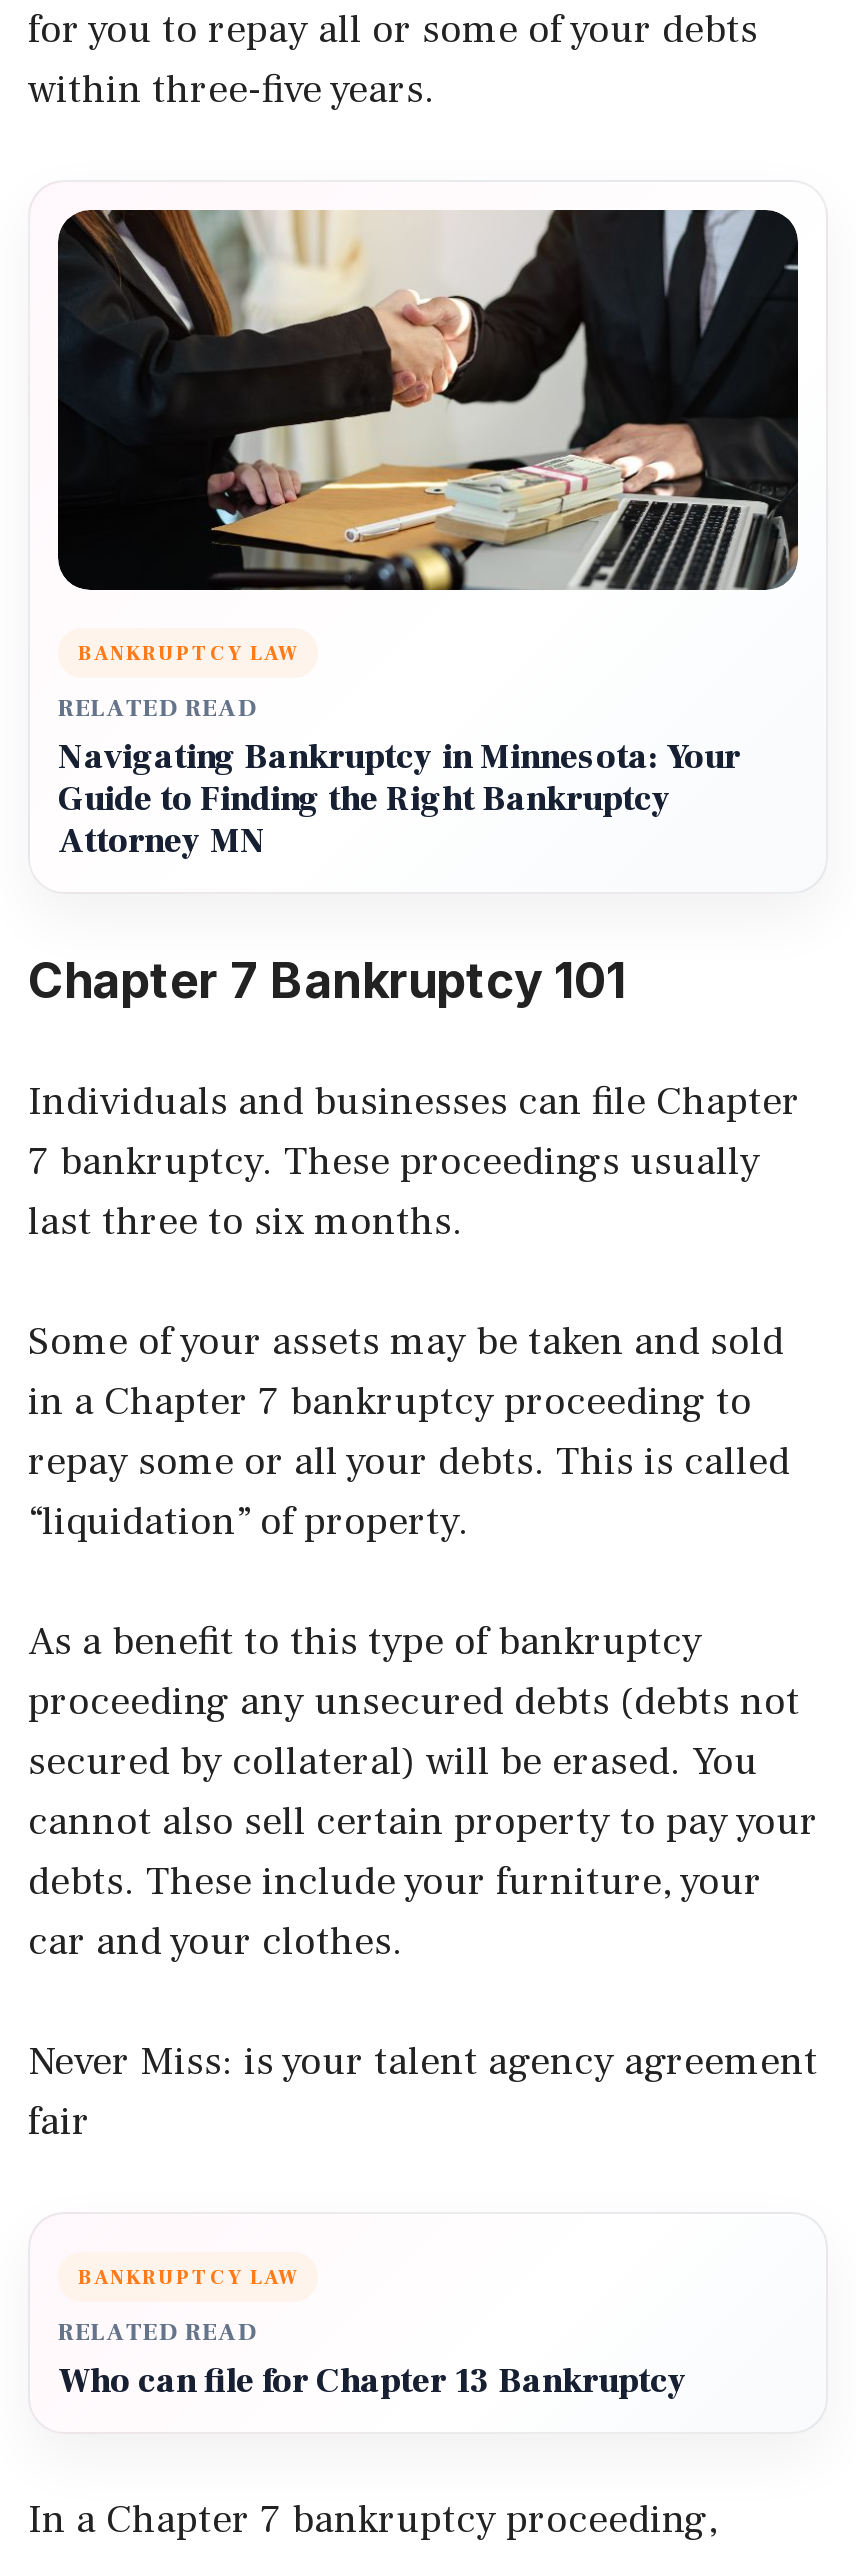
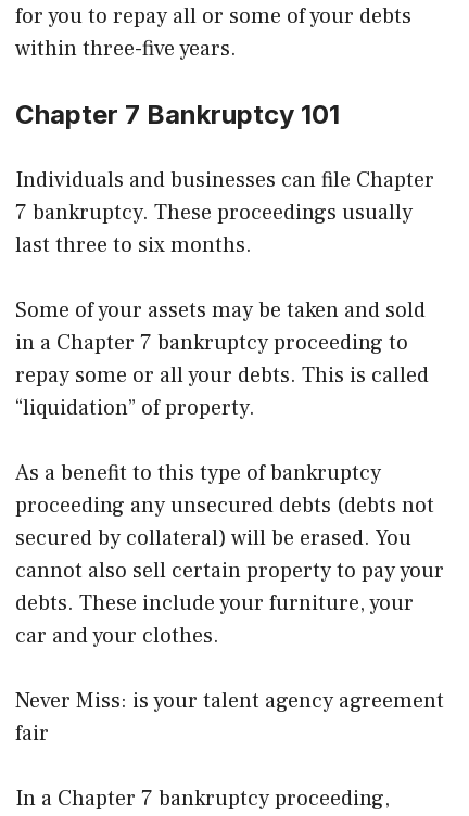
- [image]
- BANKRUPTCY LAW
- RELATED READ
- Navigating Bankruptcy in Minnesota: Your
- Guide to Finding the Right Bankruptcy
- Attorney MN

- BANKRUPTCY LAW
- RELATED READ
- Who can file for Chapter 13 Bankruptcy
